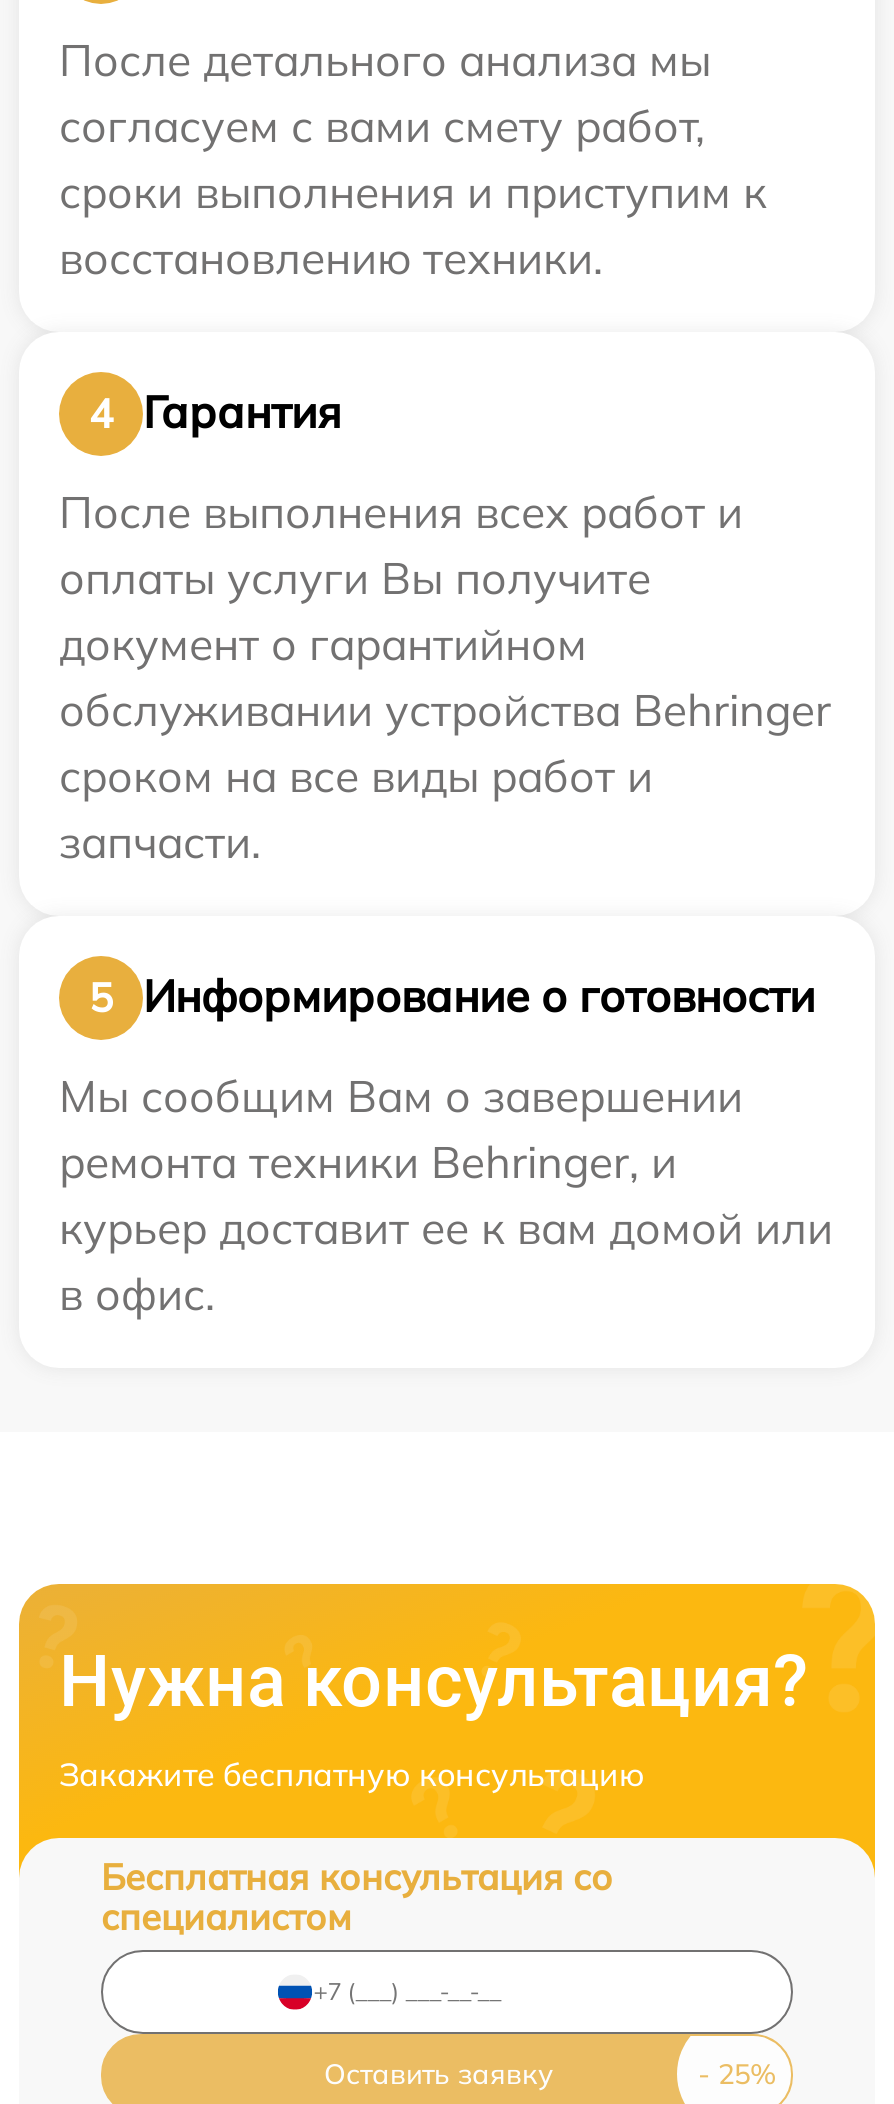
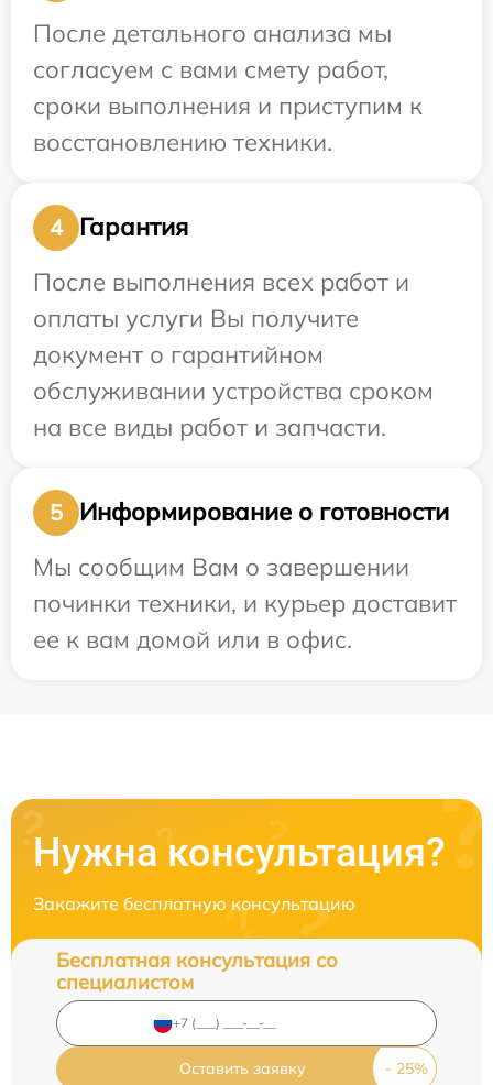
- обслуживании устройства Behringer
- сроком на все виды работ и
- запчасти.
+ обслуживании устройства сроком
+ на все виды работ и запчасти.

- ремонта техники Behringer, и
- курьер доставит ее к вам домой или
- в офис.
+ починки техники, и курьер доставит
+ ее к вам домой или в офис.
